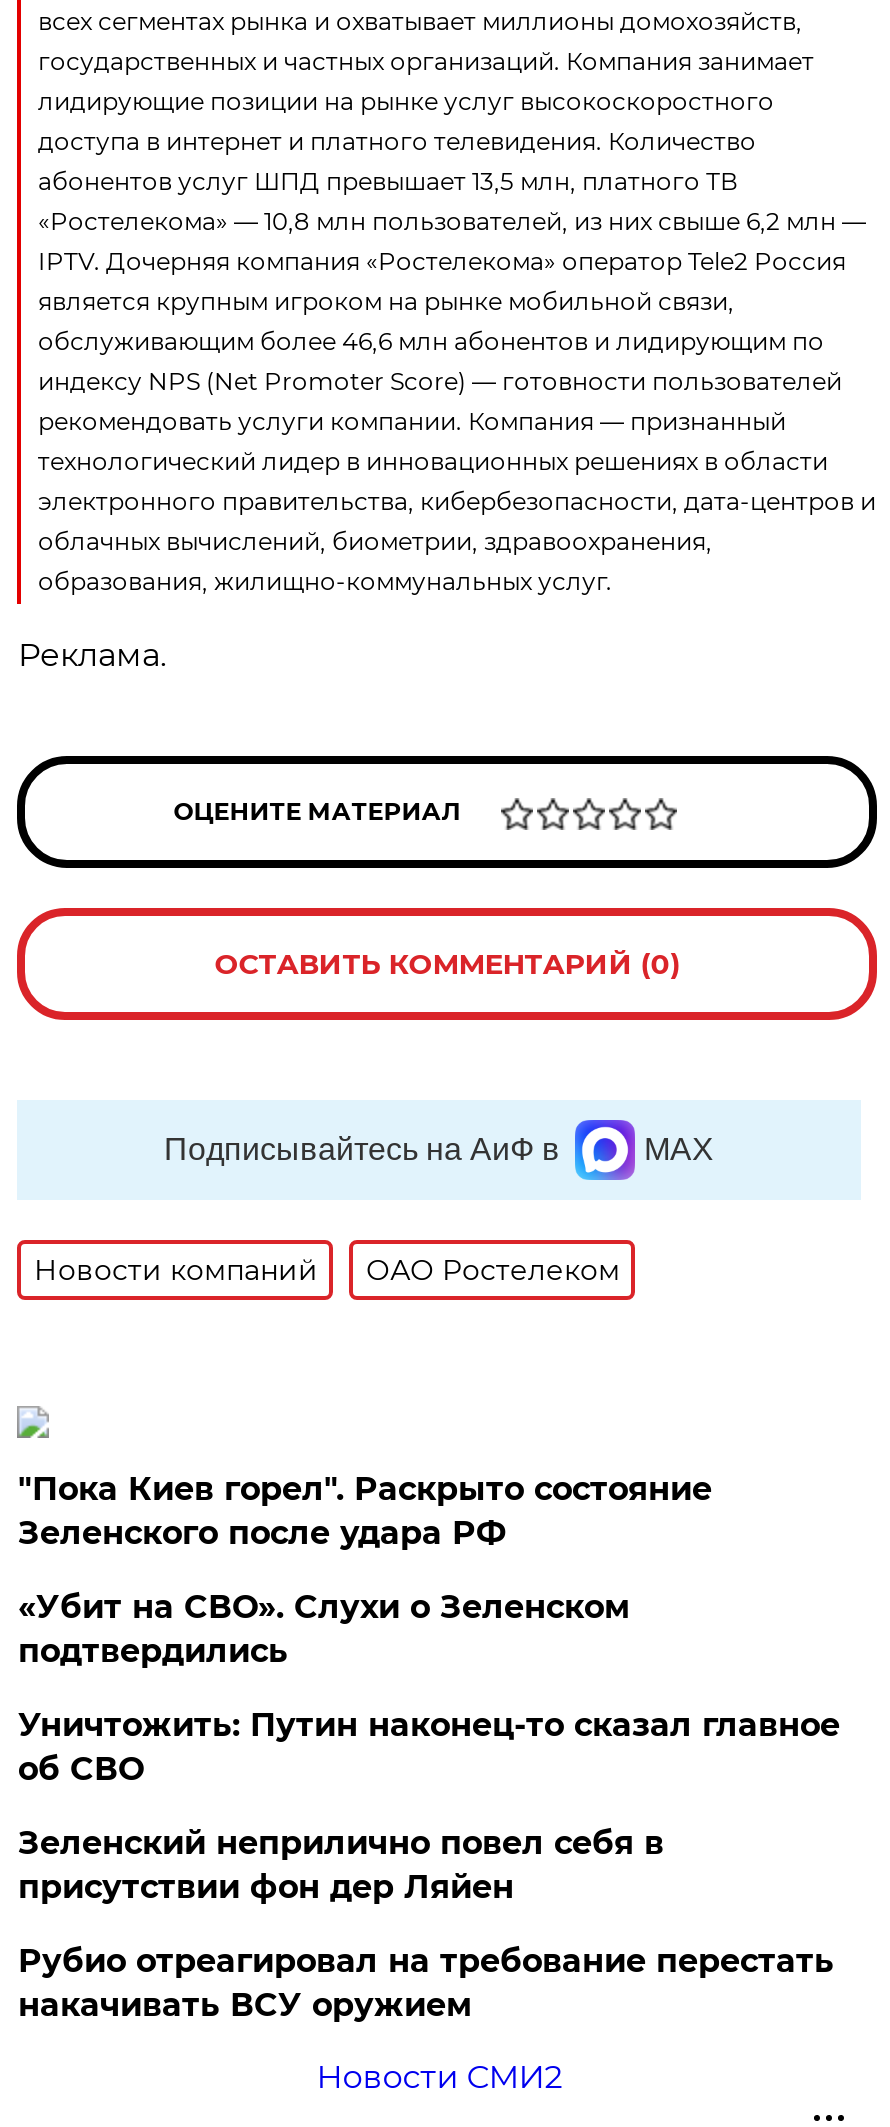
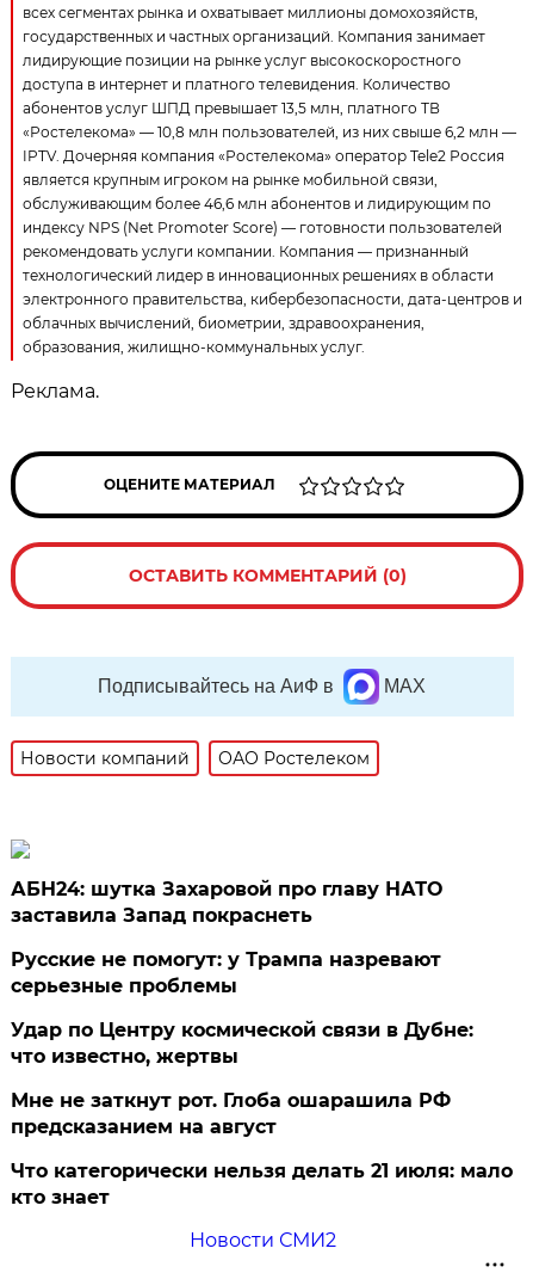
- "Пока Киев горел". Раскрыто состояние
- Зеленского после удара РФ
+ АБН24: шутка Захаровой про главу НАТО
+ заставила Запад покраснеть

- «Убит на СВО». Слухи о Зеленском
- подтвердились
+ Русские не помогут: у Трампа назревают
+ серьезные проблемы

- Уничтожить: Путин наконец-то сказал главное
- об СВО
+ Удар по Центру космической связи в Дубне:
+ что известно, жертвы

- Зеленский неприлично повел cебя в
- присутствии фон дер Ляйен
+ Мне не заткнут рот. Глоба ошарашила РФ
+ предсказанием на август

- Рубио отреагировал на требование перестать
- накачивать ВСУ оружием
+ Что категорически нельзя делать 21 июля: мало
+ кто знает
